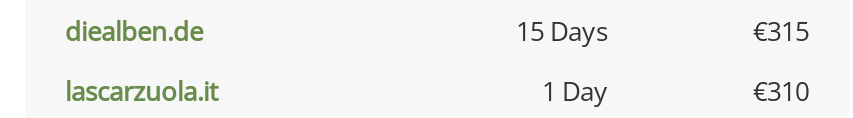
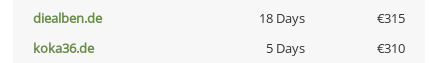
- 15 Days
+ 18 Days

- lascarzuola.it
- 1 Day
+ koka36.de
+ 5 Days
